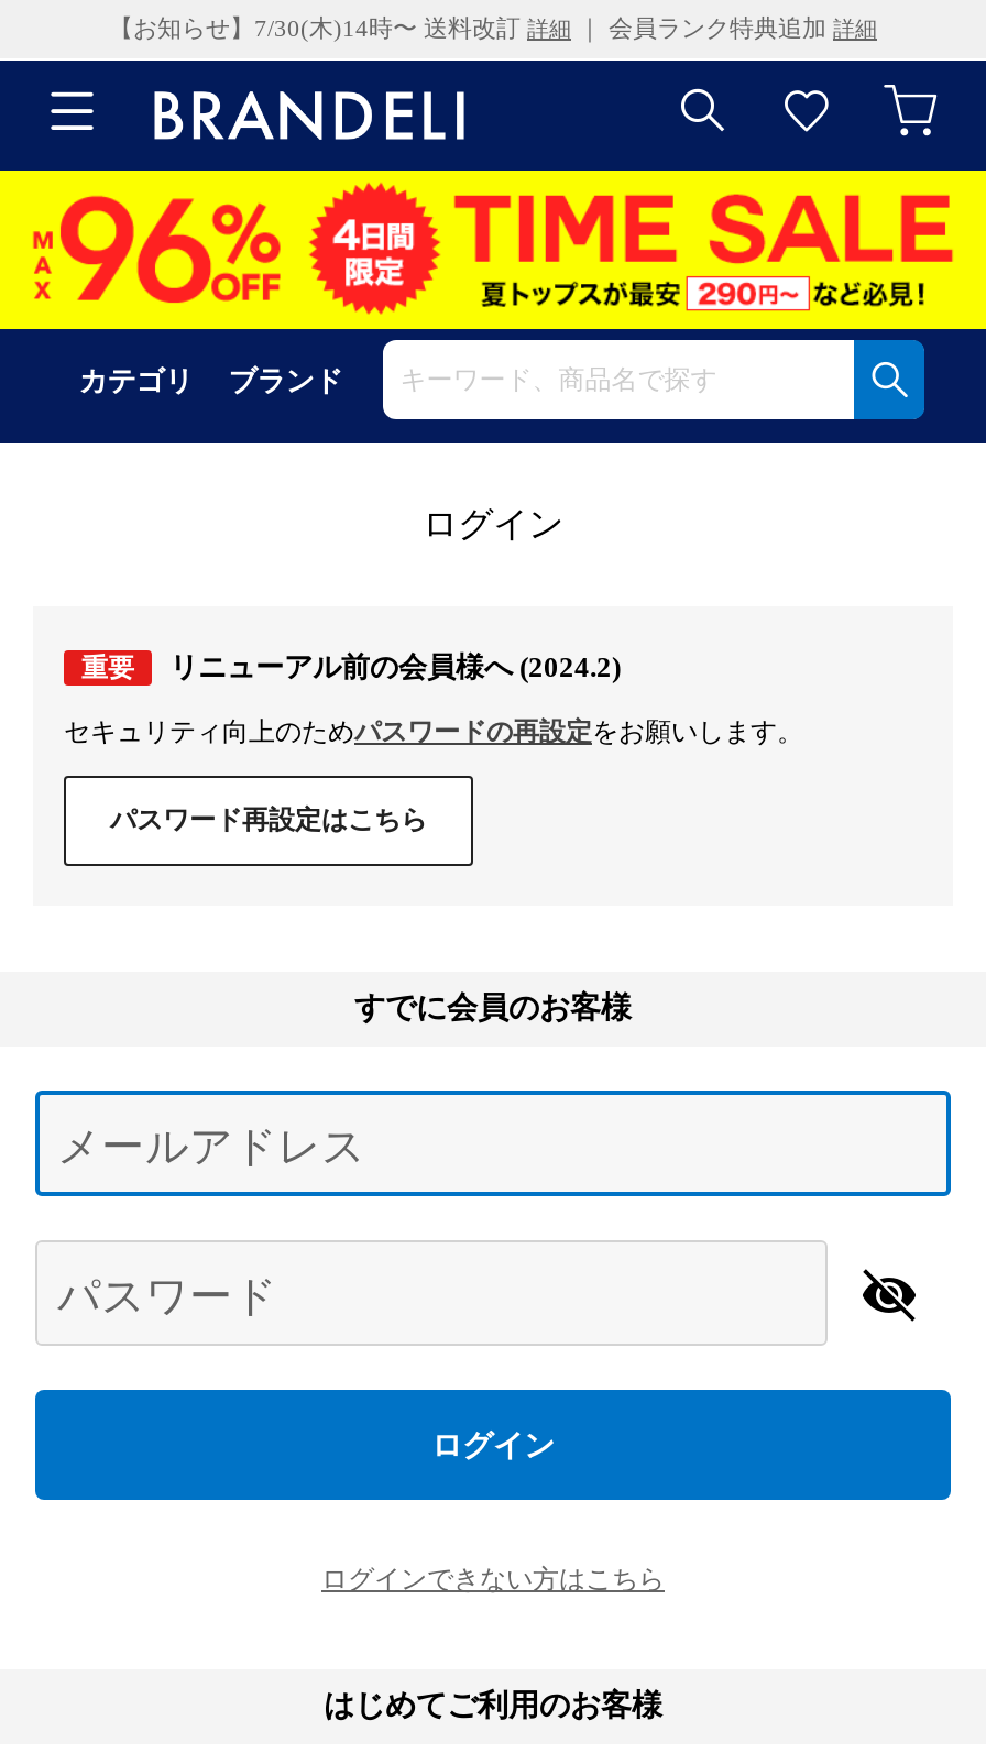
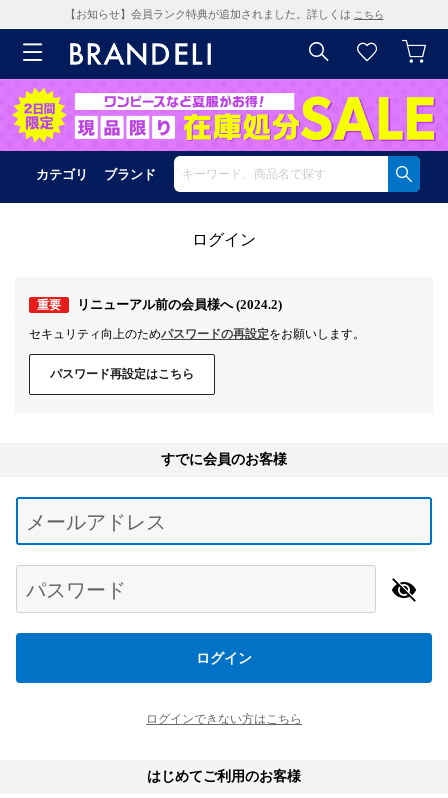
- 【お知らせ】7/30(木)14時〜 送料改訂詳細｜ 会員ランク特典追加詳細
+ 【お知らせ】会員ランク特典が追加されました。詳しくはこちら

- [image]
+ [image]
